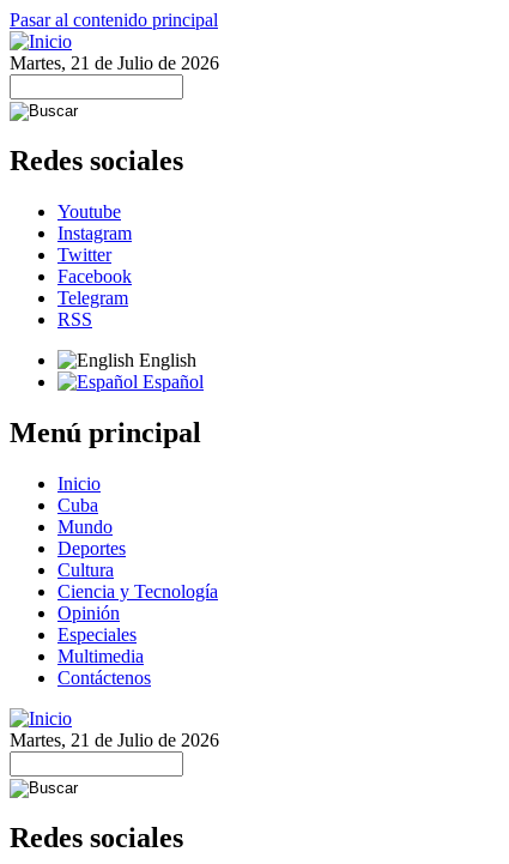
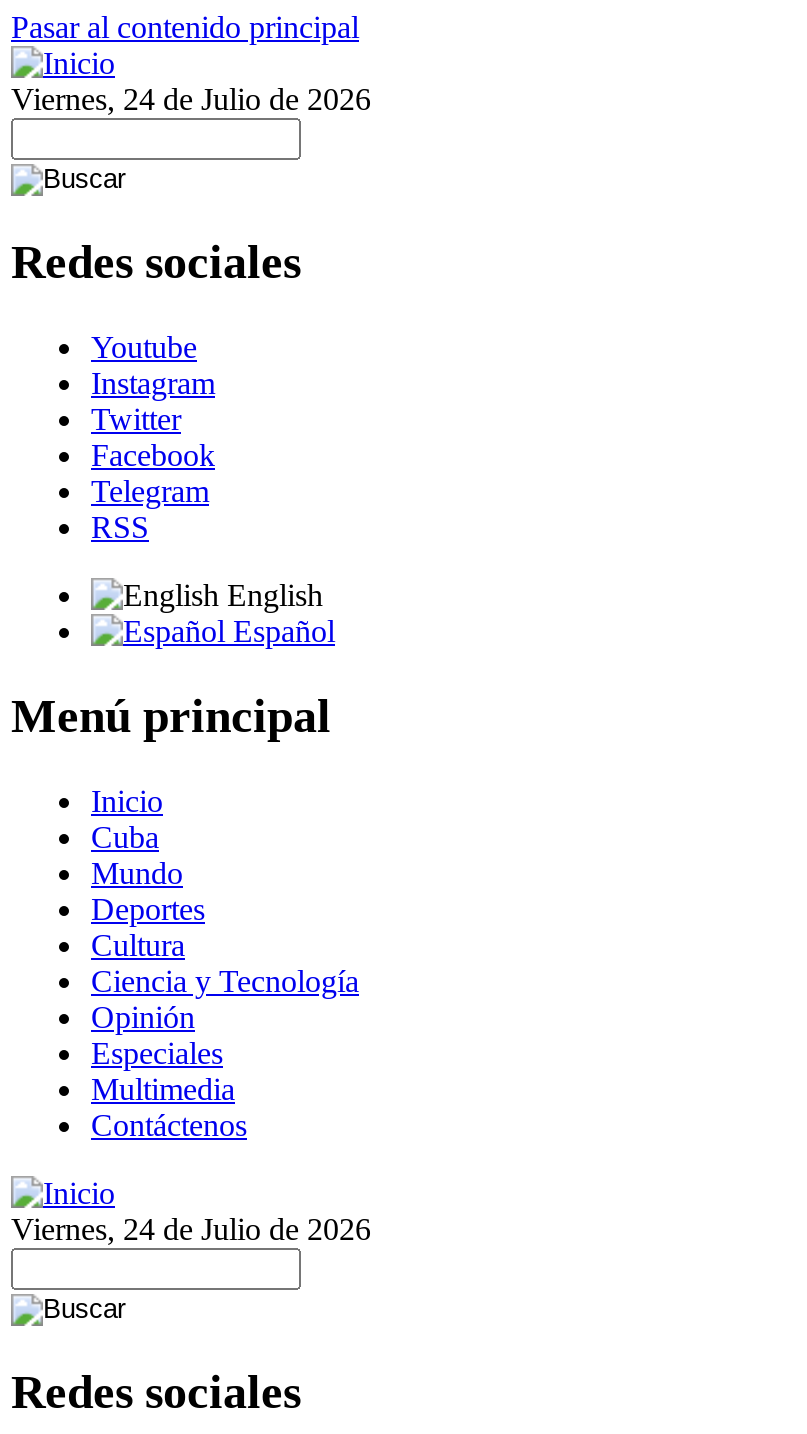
- Martes, 21 de Julio de 2026
+ Viernes, 24 de Julio de 2026

- Martes, 21 de Julio de 2026
+ Viernes, 24 de Julio de 2026
